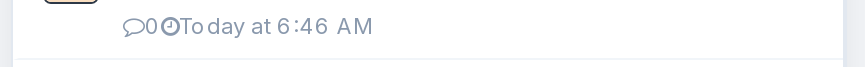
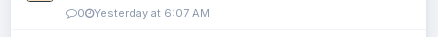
- Today at 6:46 AM
+ Yesterday at 6:07 AM
